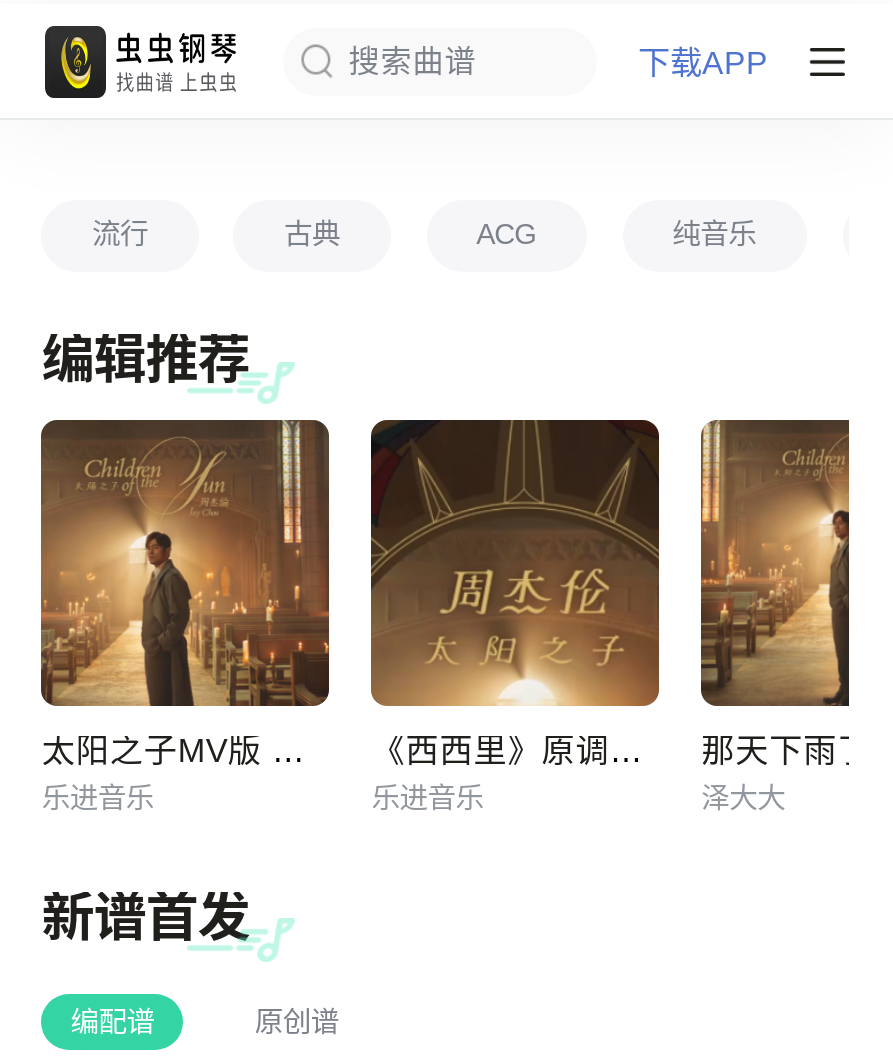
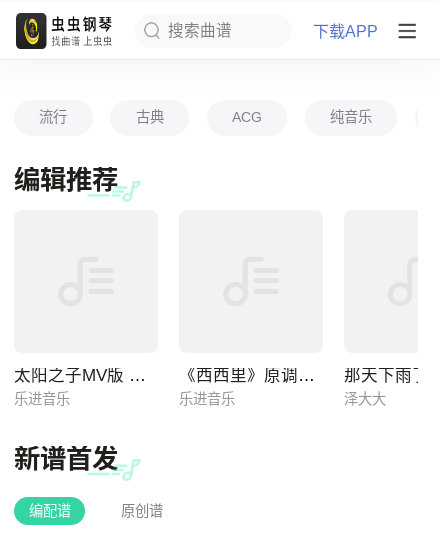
- [image]

- [image]

- [image]
